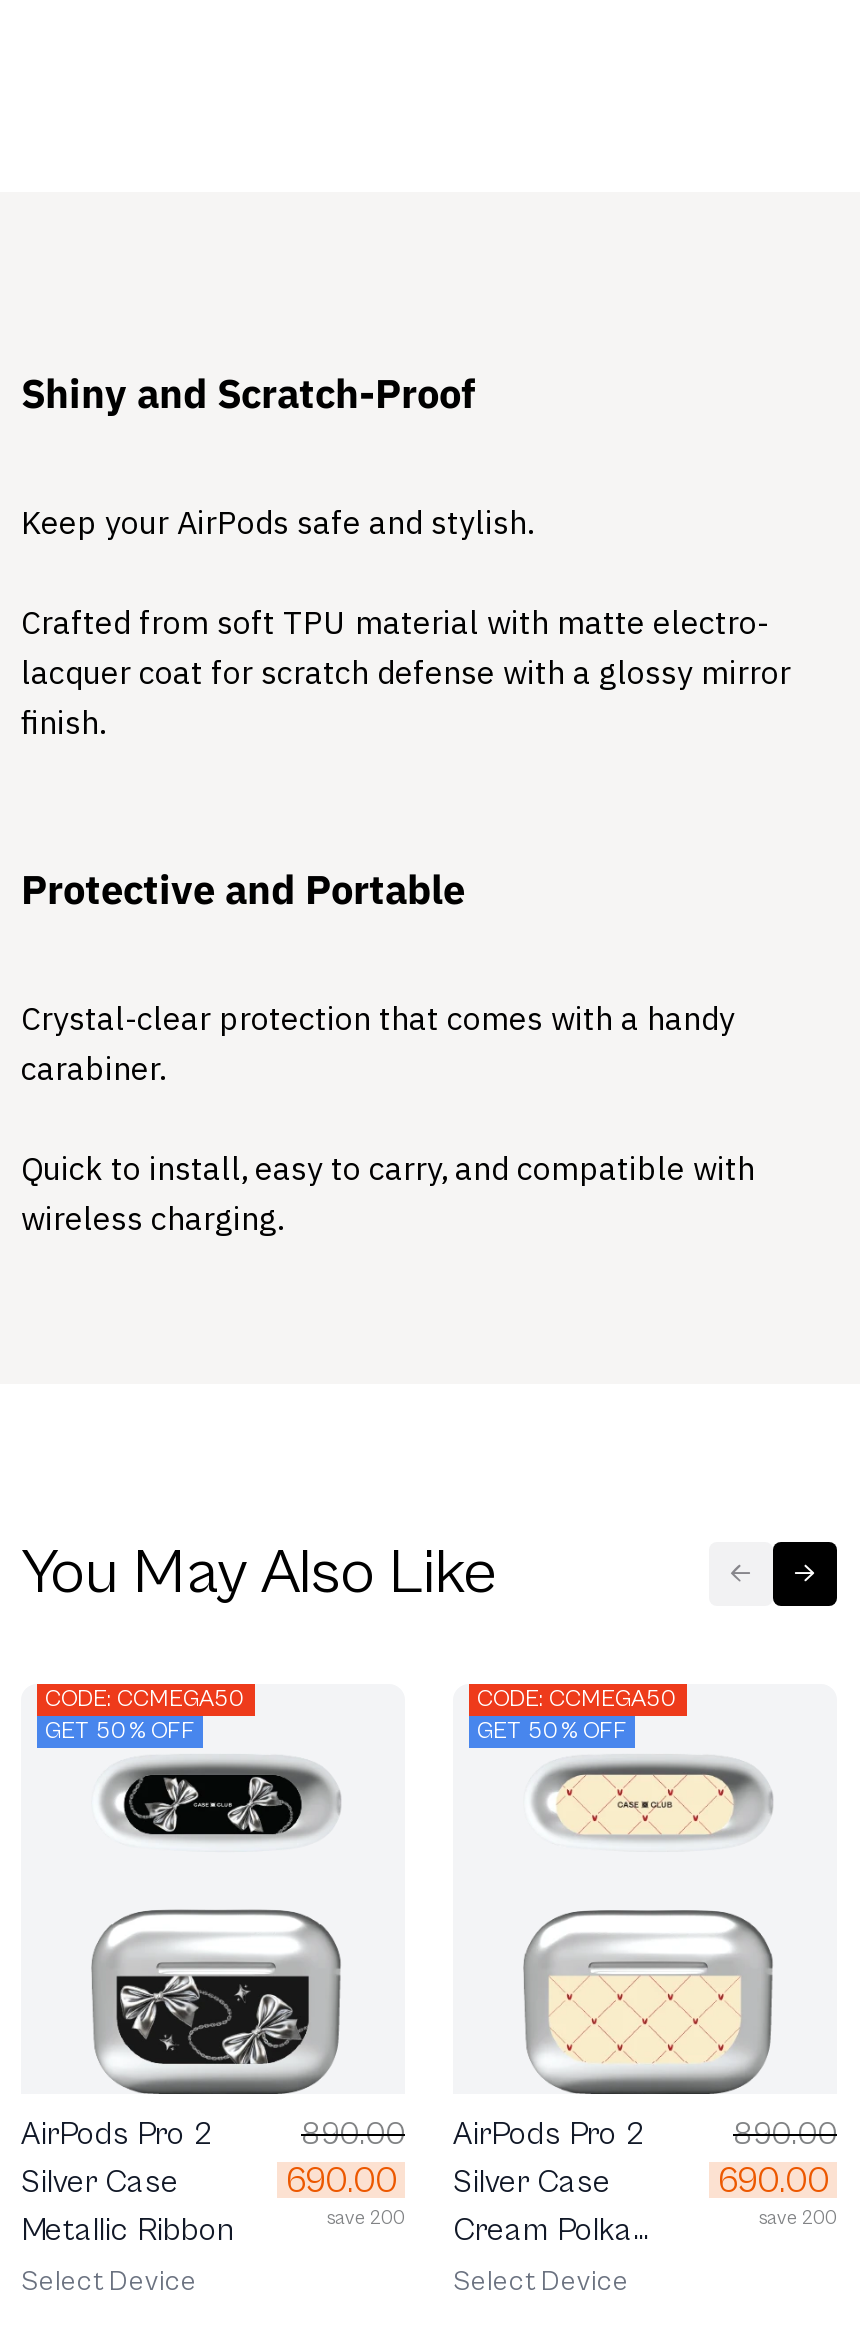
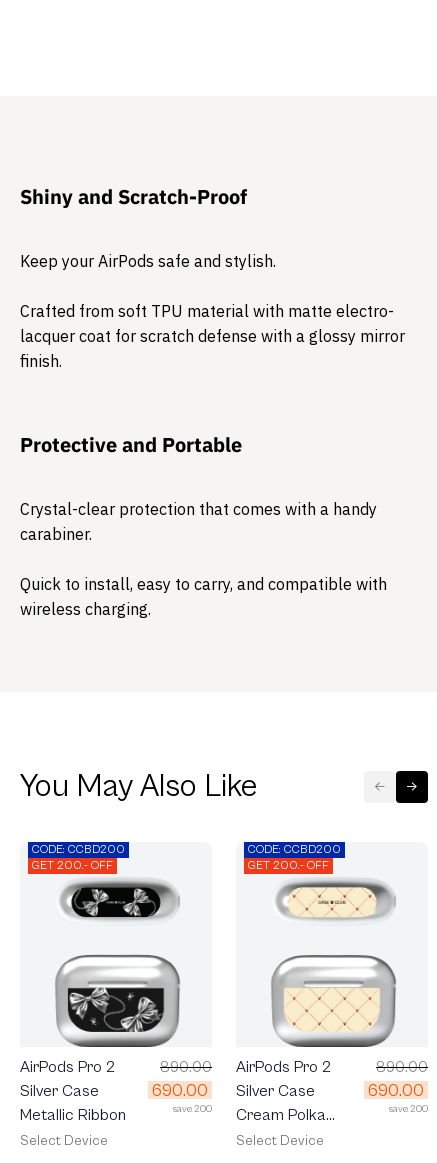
- CODE: CCMEGA50
+ CODE: CCBD200

- CODE: CCMEGA50
+ CODE: CCBD200

- GET 50% OFF
+ GET 200.- OFF

- GET 50% OFF
+ GET 200.- OFF
